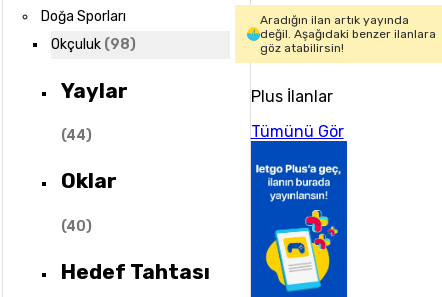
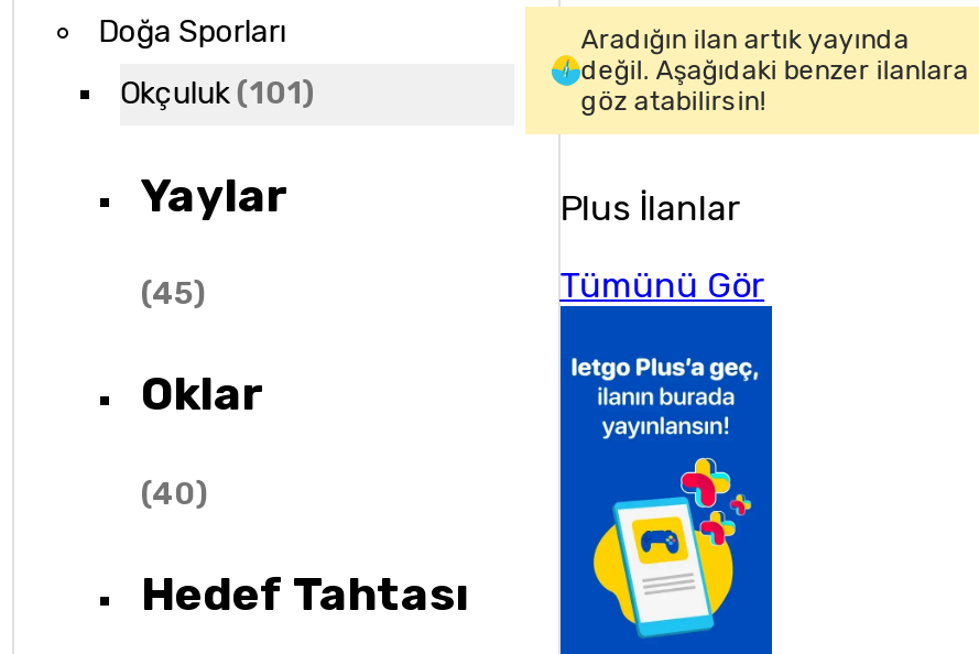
- Okçuluk (98)
+ Okçuluk (101)

- (44)
+ (45)
